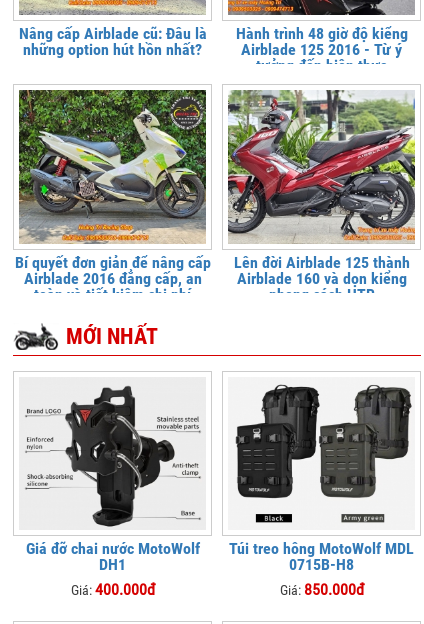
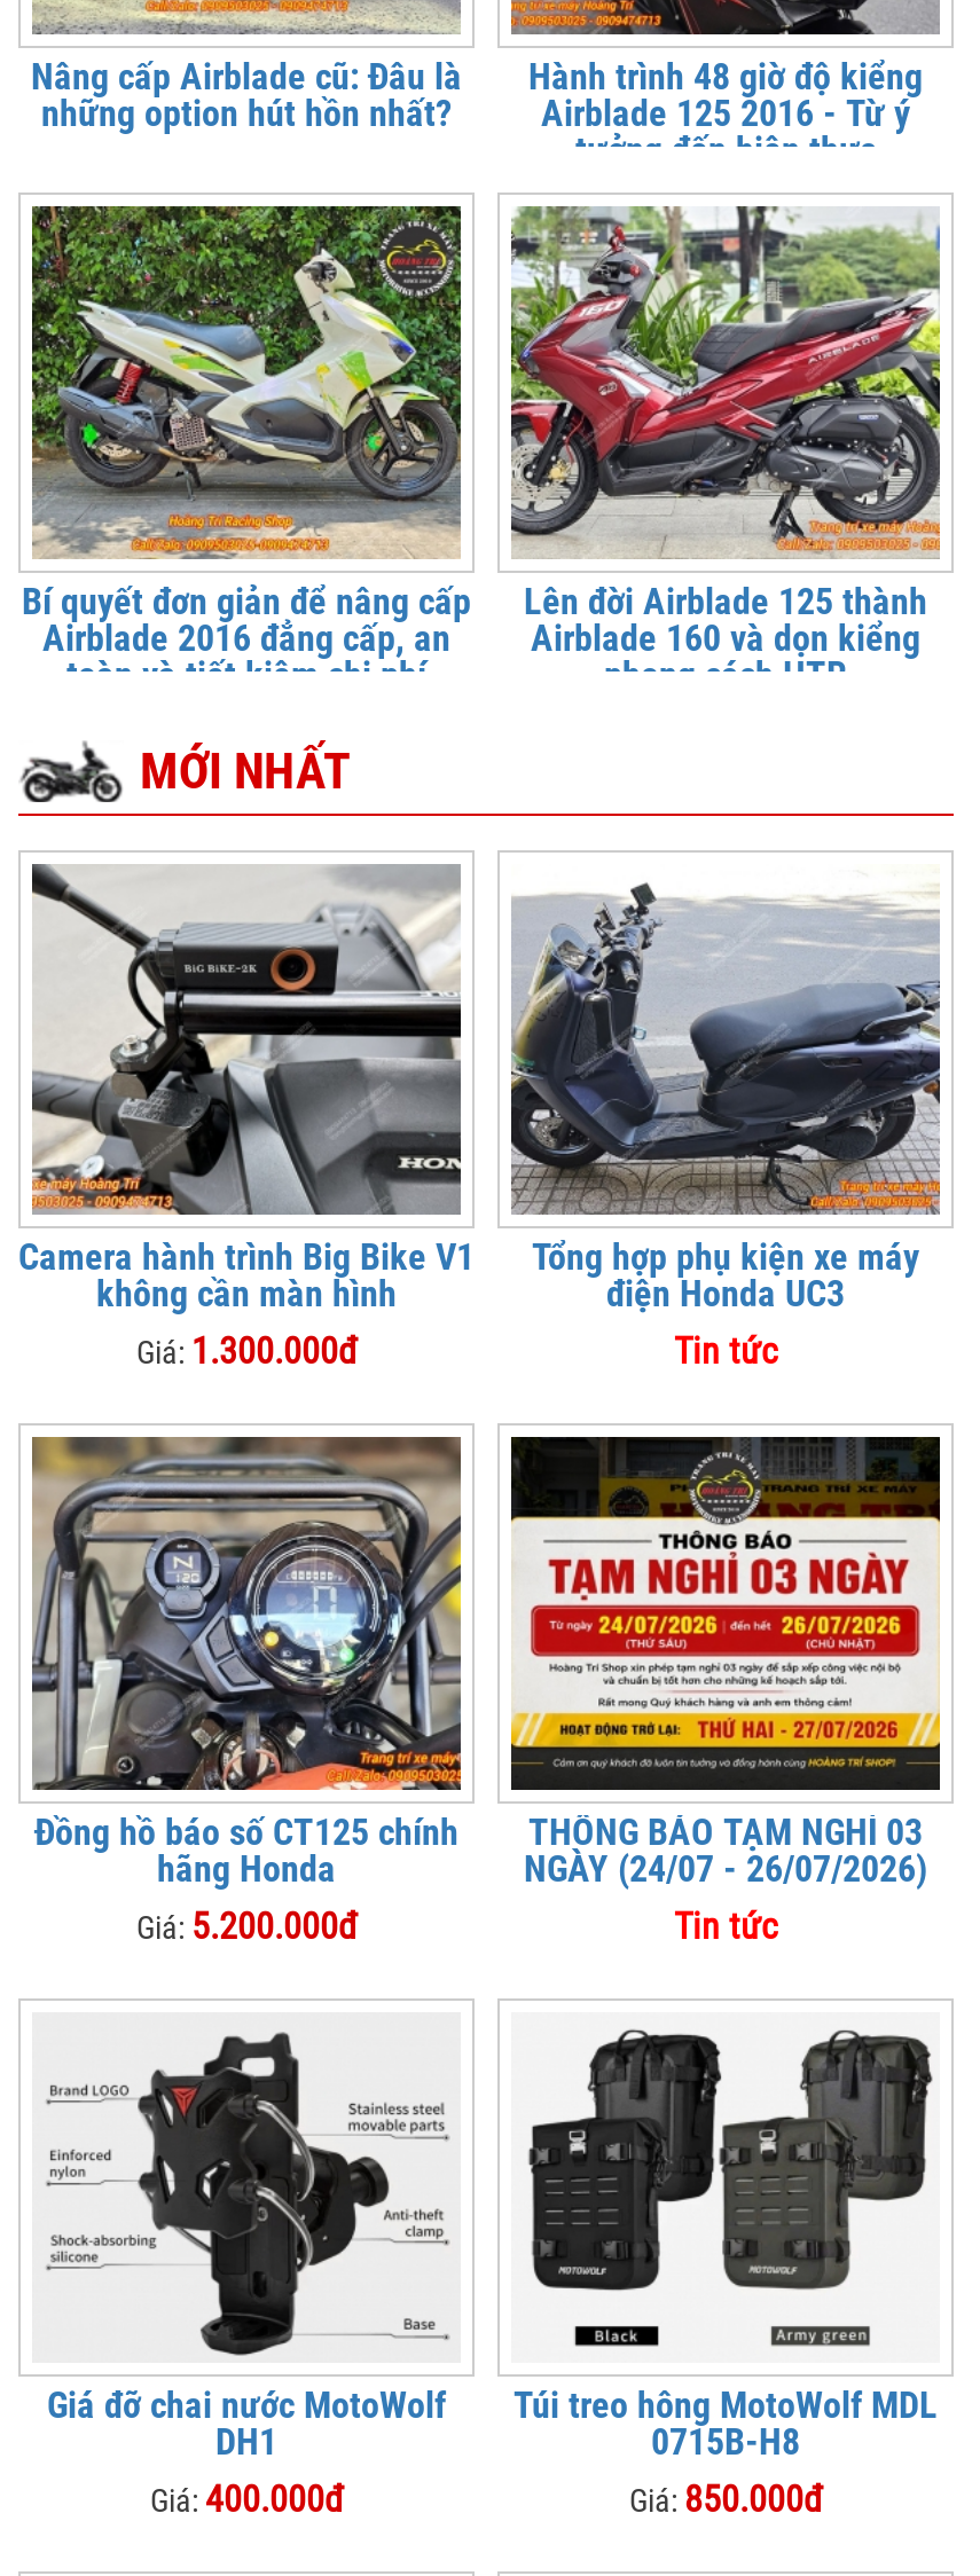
+ [image]
+ Camera hành trình Big Bike V1
+ không cần màn hình
+ Giá: 1.300.000đ

+ [image]
+ Đồng hồ báo số CT125 chính
+ hãng Honda
+ Giá: 5.200.000đ

+ [image]
+ Tổng hợp phụ kiện xe máy
+ điện Honda UC3
+ Tin tức

+ [image]
+ THÔNG BÁO TẠM NGHỈ 03
+ NGÀY (24/07 - 26/07/2026)
+ Tin tức
